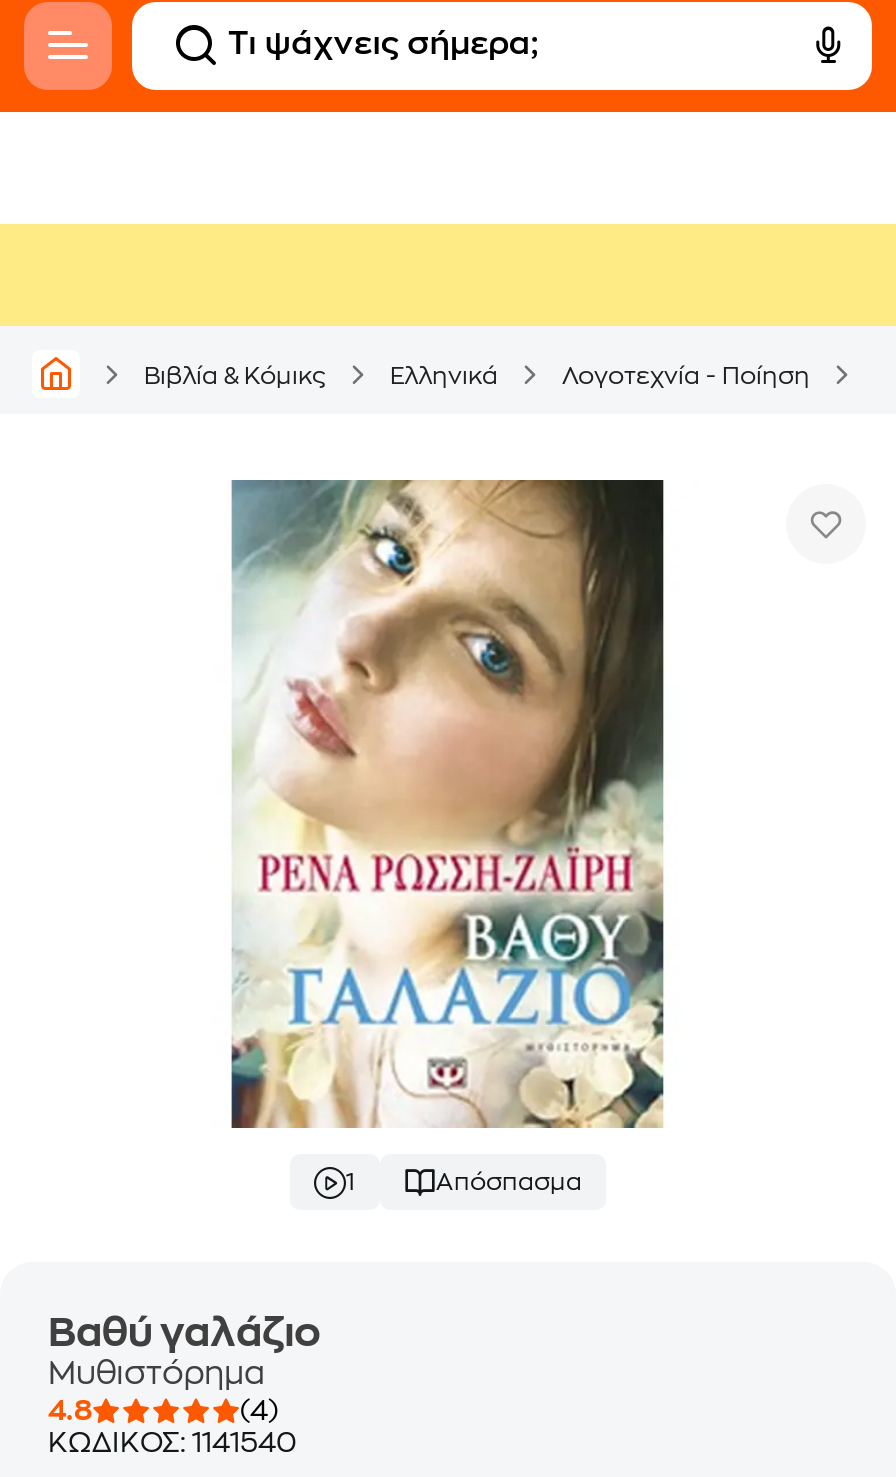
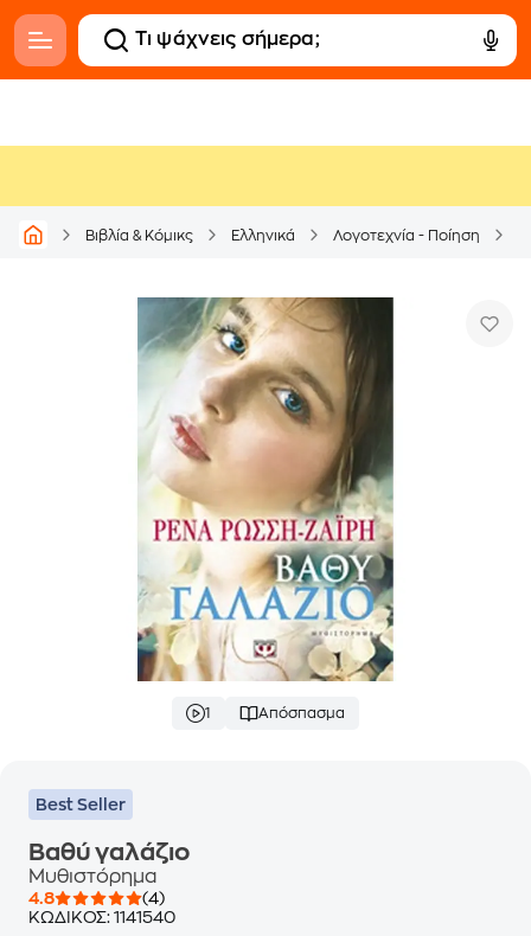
+ Best Seller
